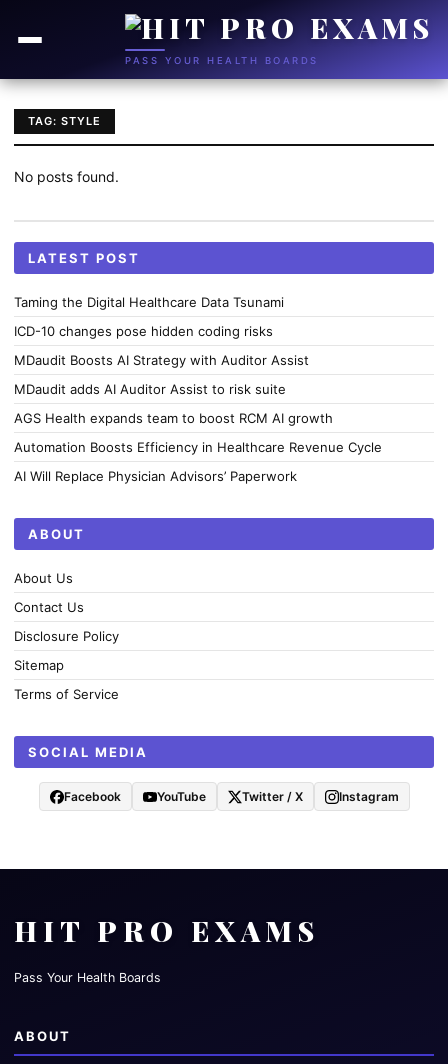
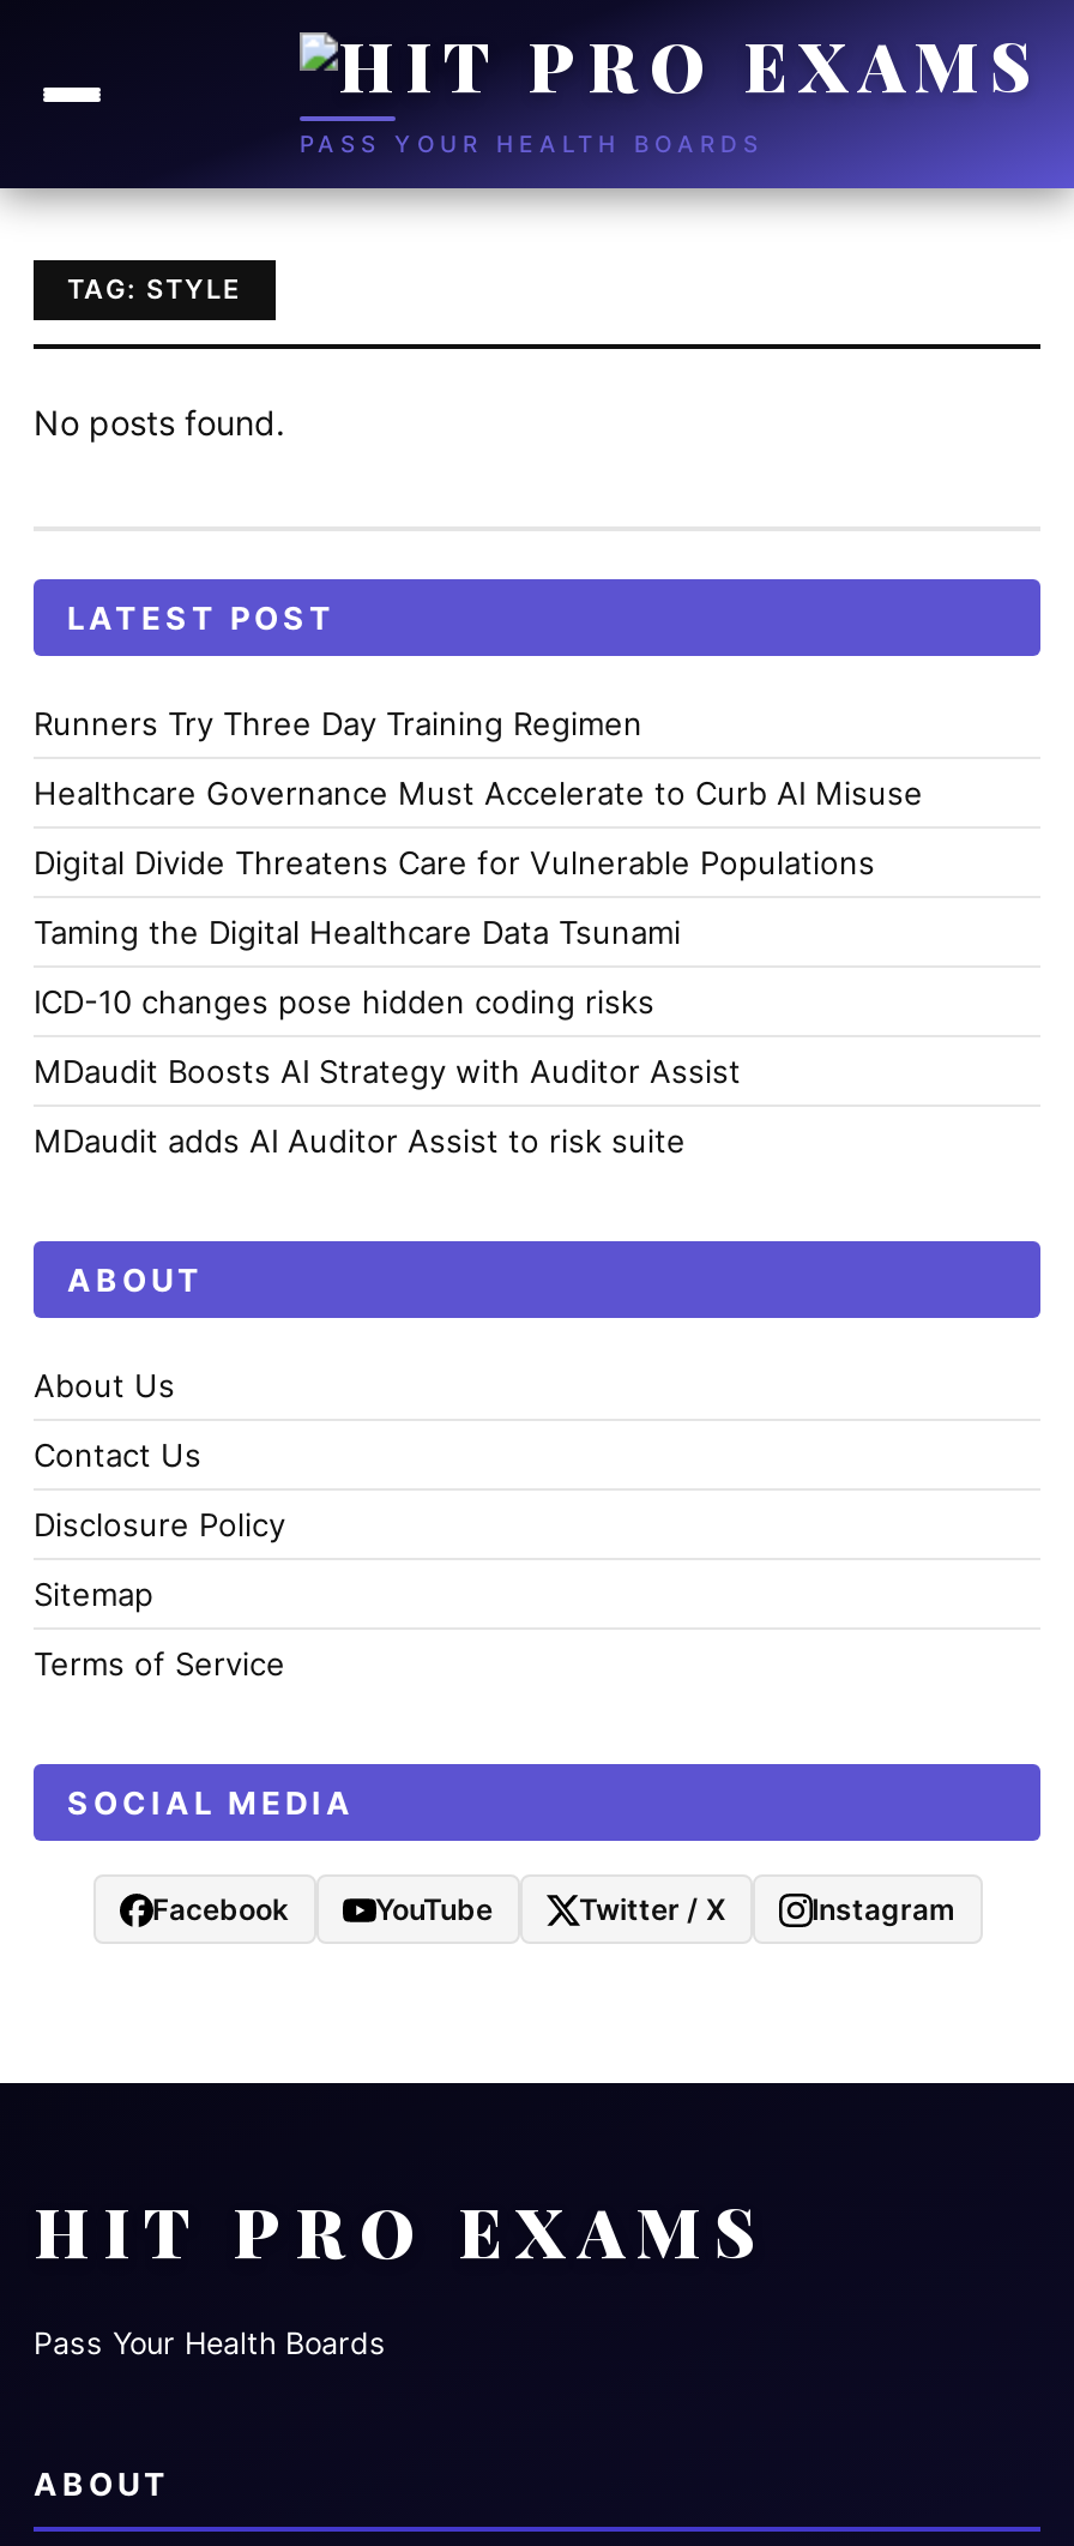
+ Runners Try Three Day Training Regimen
+ Healthcare Governance Must Accelerate to Curb AI Misuse
+ Digital Divide Threatens Care for Vulnerable Populations

moved down: Taming the Digital Healthcare Data Tsunami | ICD-10 changes pose hidden coding risks | MDaudit Boosts AI Strategy with Auditor Assist | MDaudit adds AI Auditor Assist to risk suite

- AGS Health expands team to boost RCM AI growth
- Automation Boosts Efficiency in Healthcare Revenue Cycle
- AI Will Replace Physician Advisors’ Paperwork
